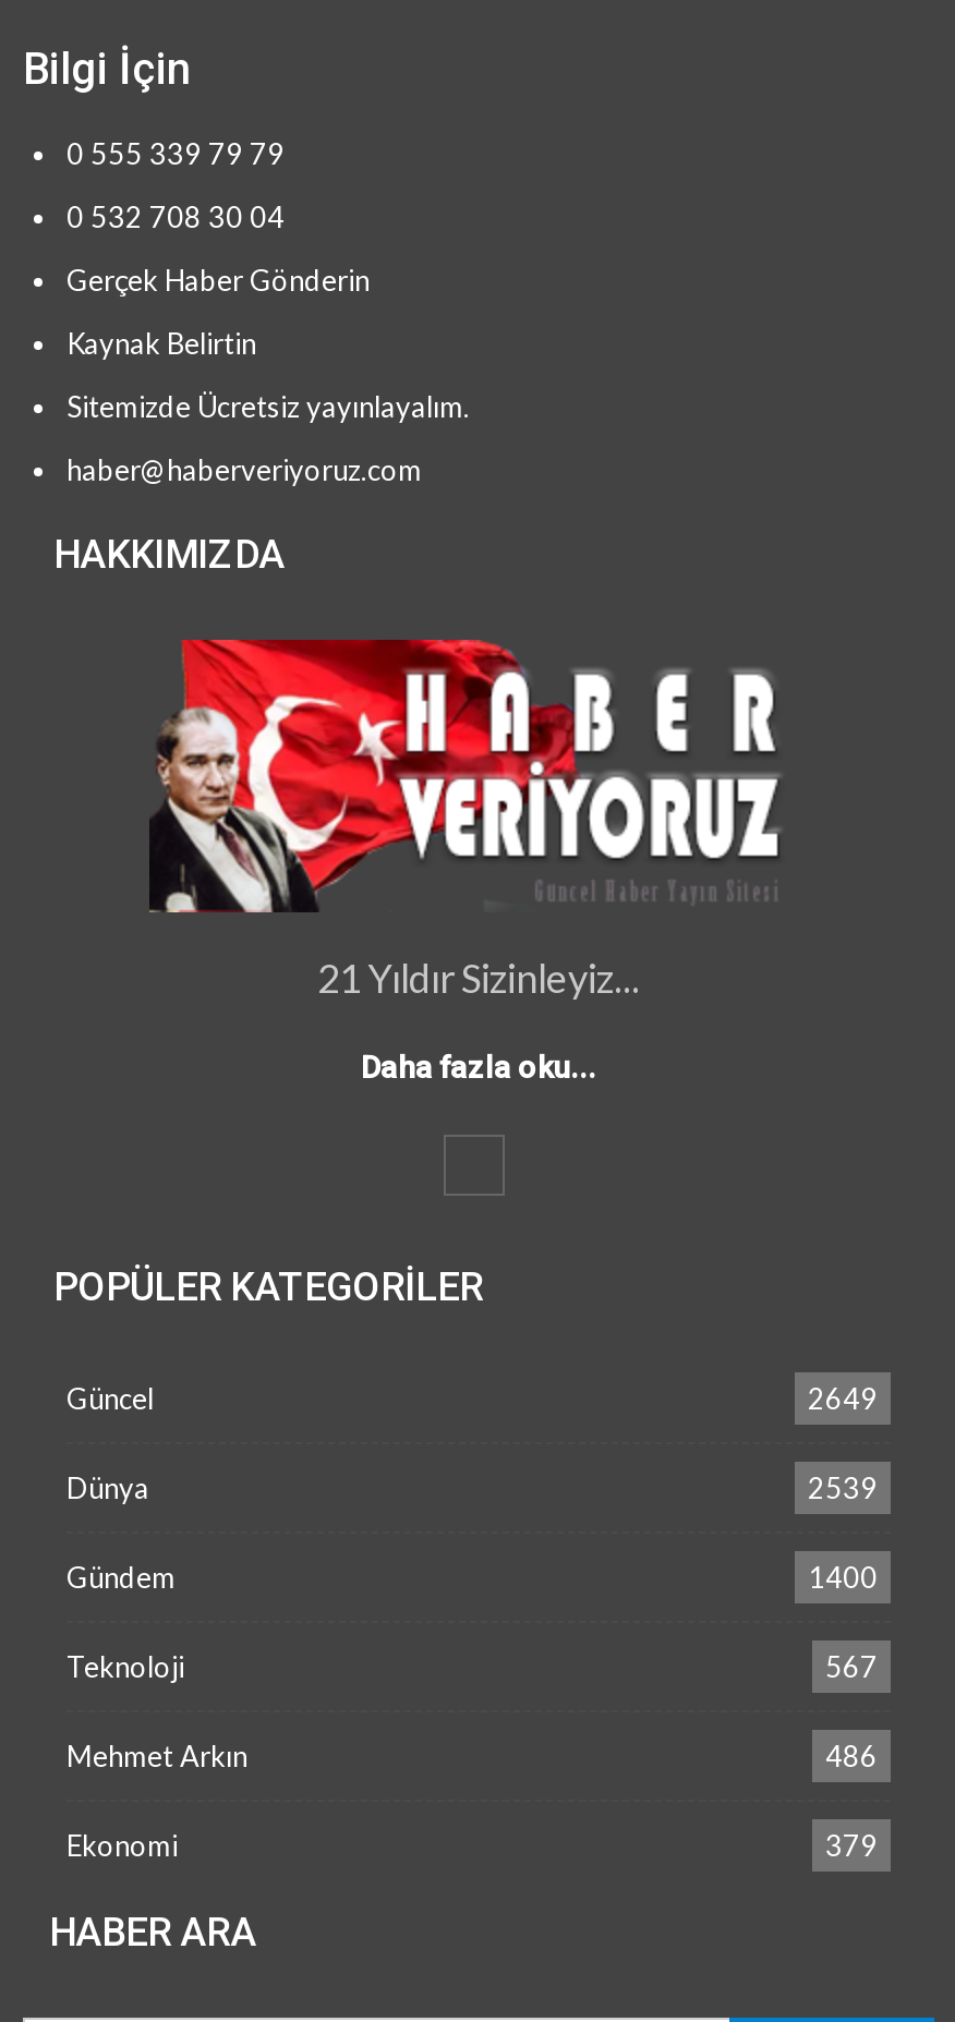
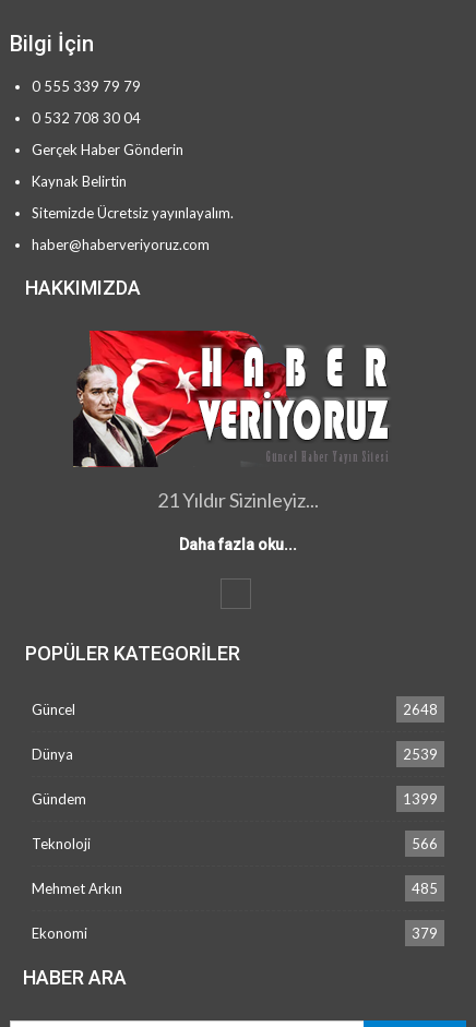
- 2649
+ 2648

- 1400
+ 1399

- 567
+ 566

- 486
+ 485
